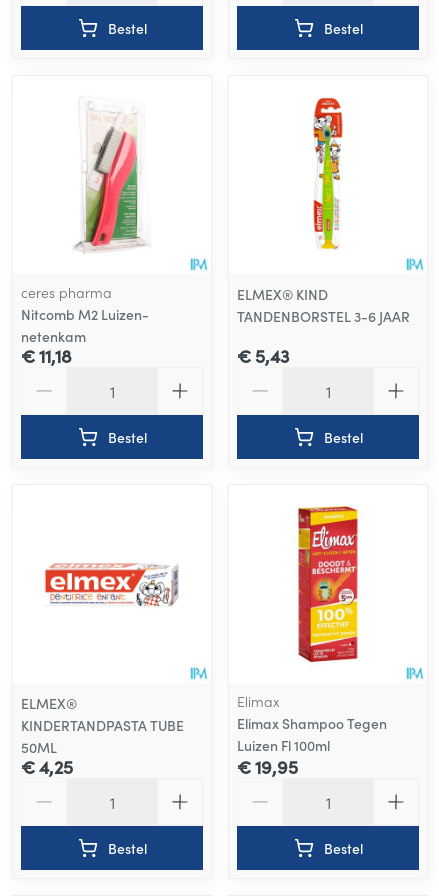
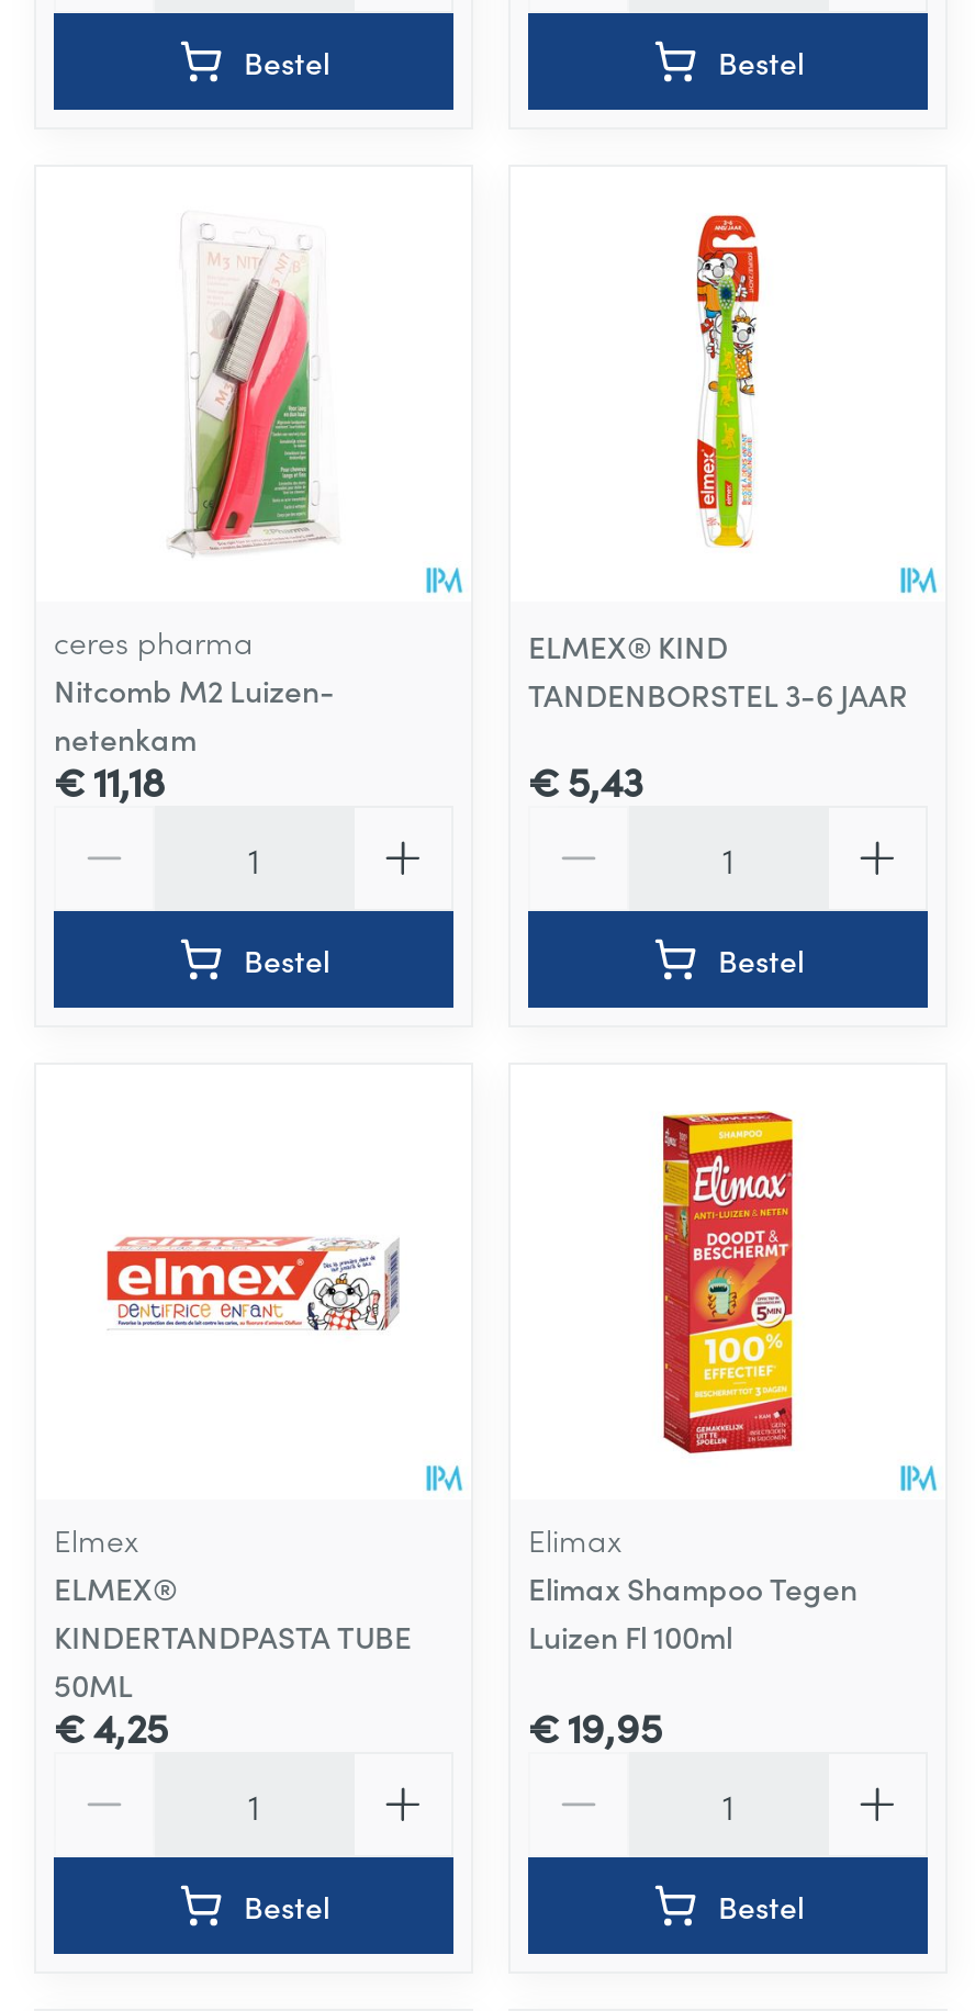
+ Elmex
